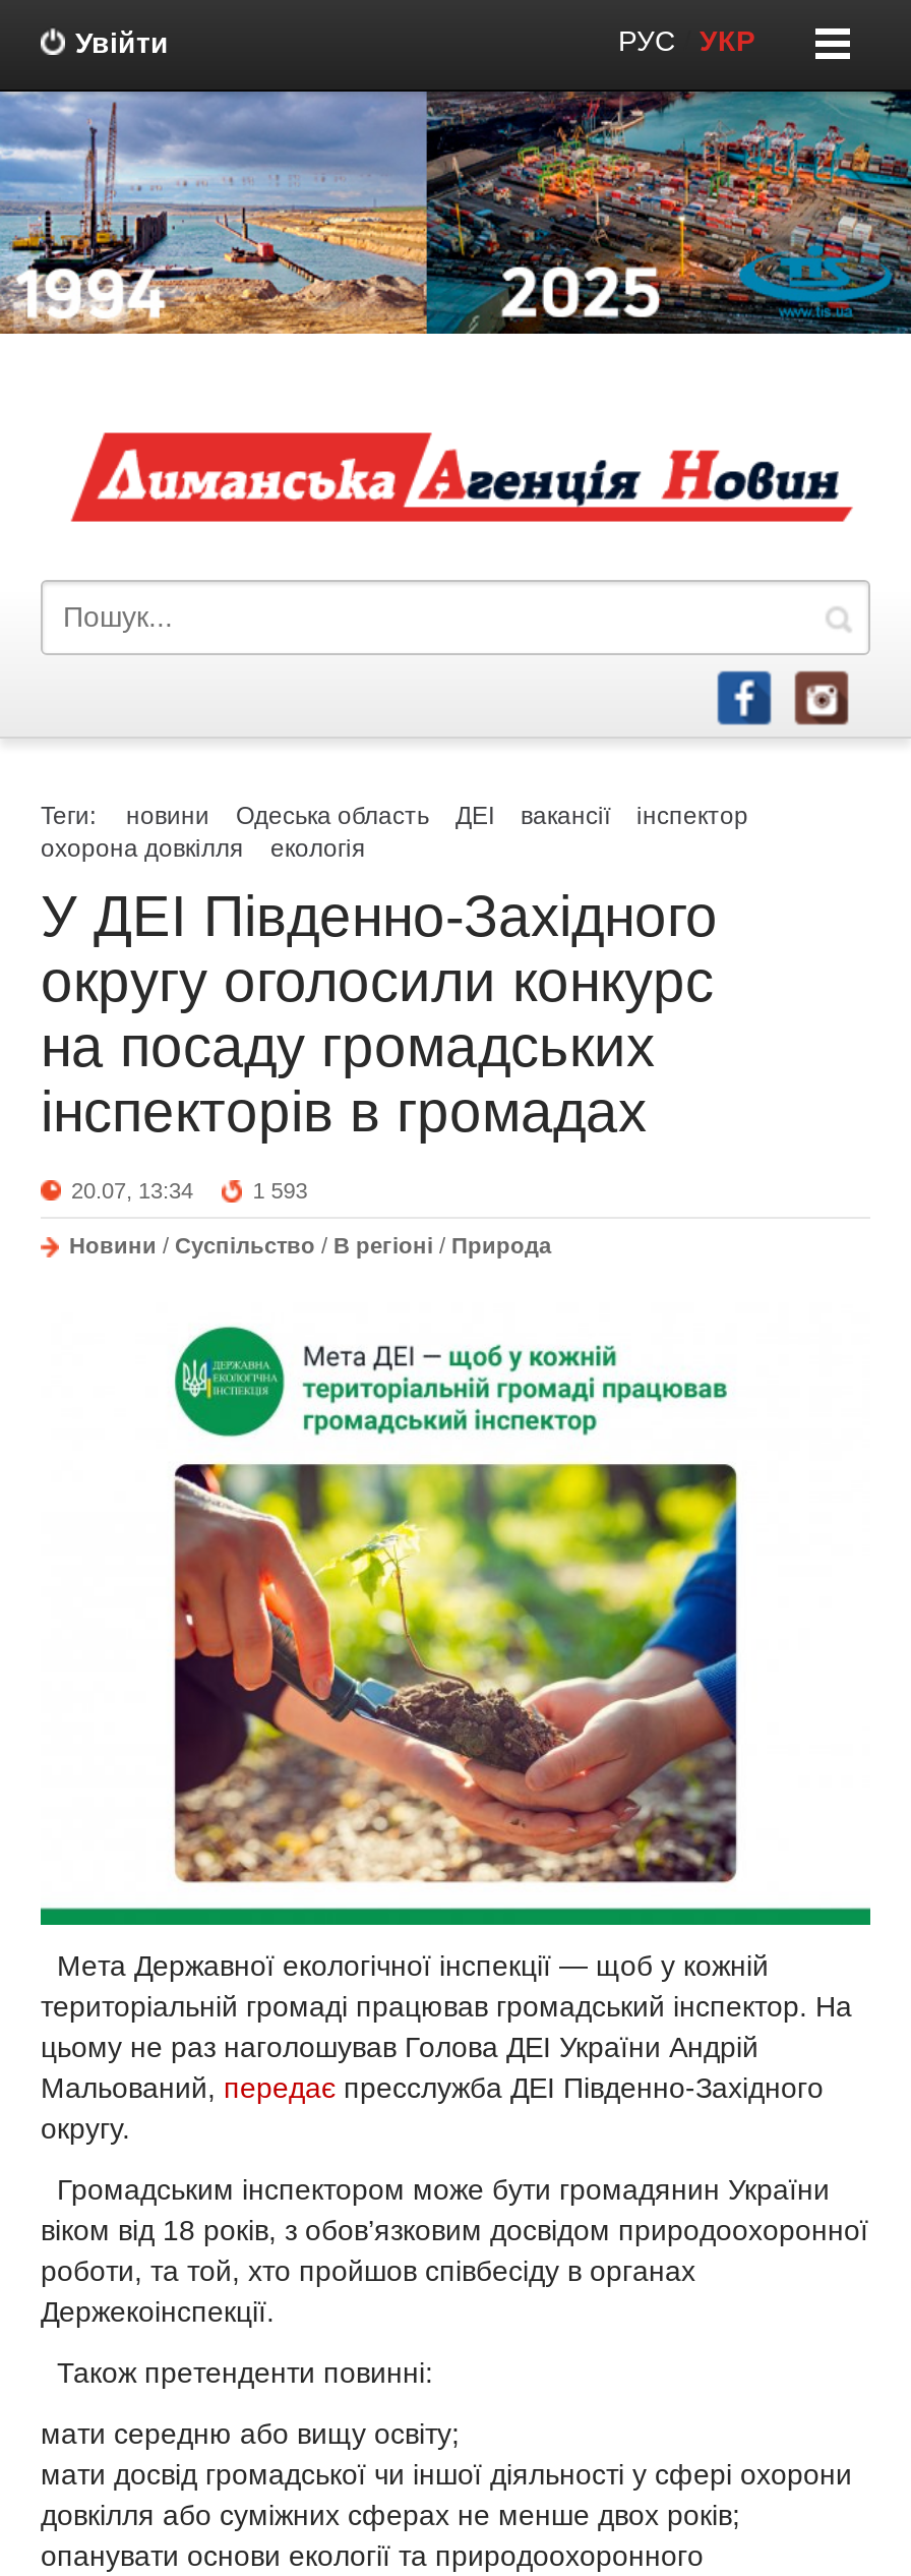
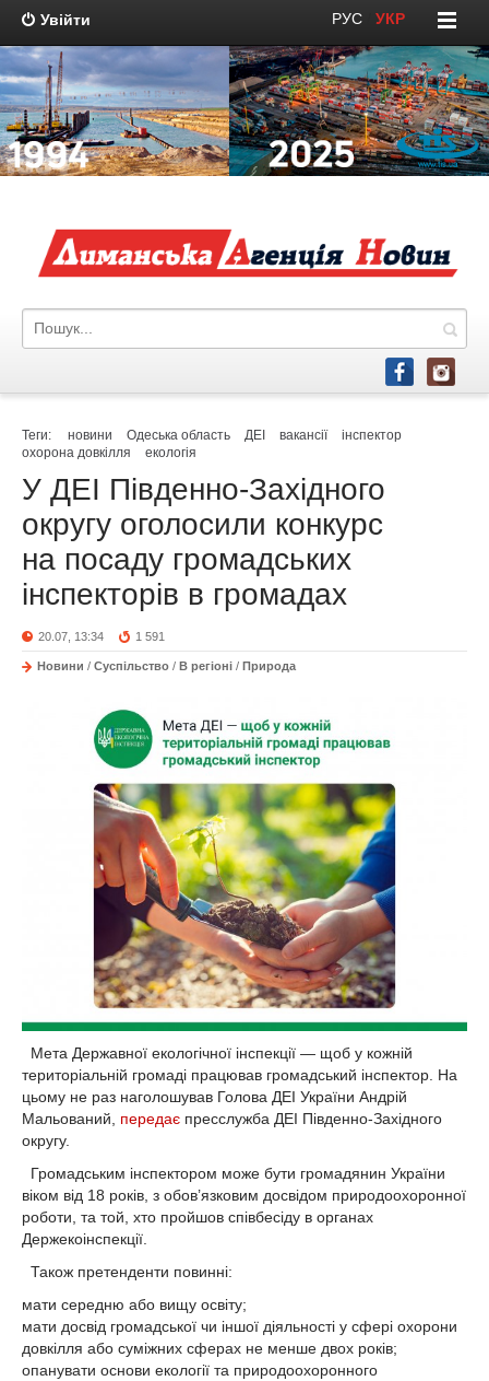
- 1 593
+ 1 591
